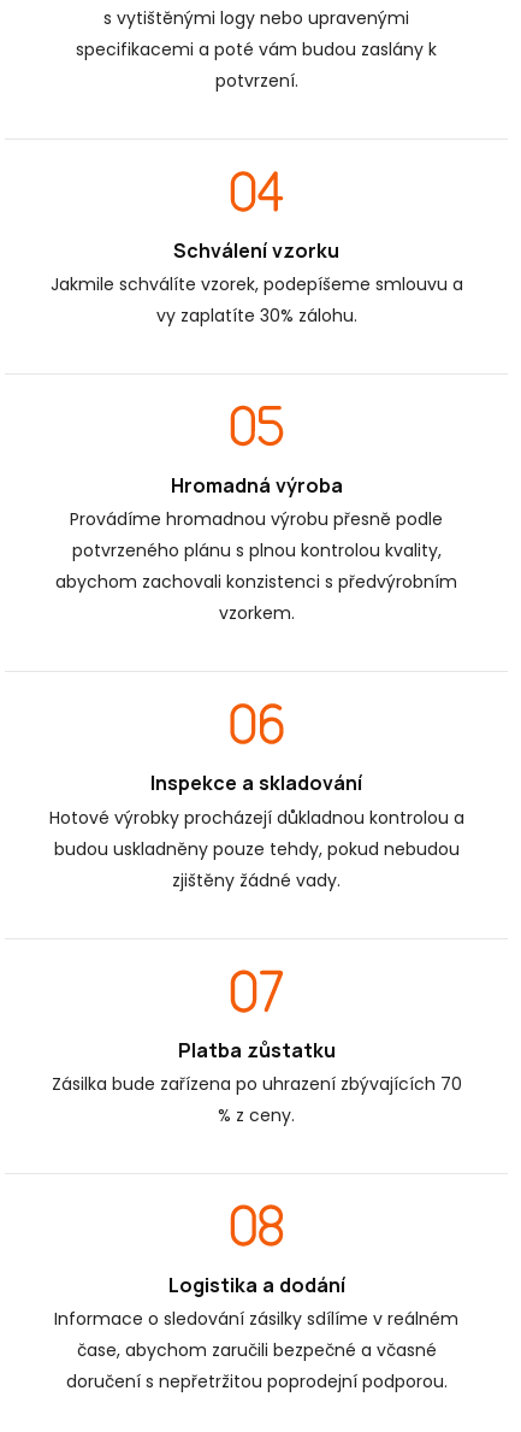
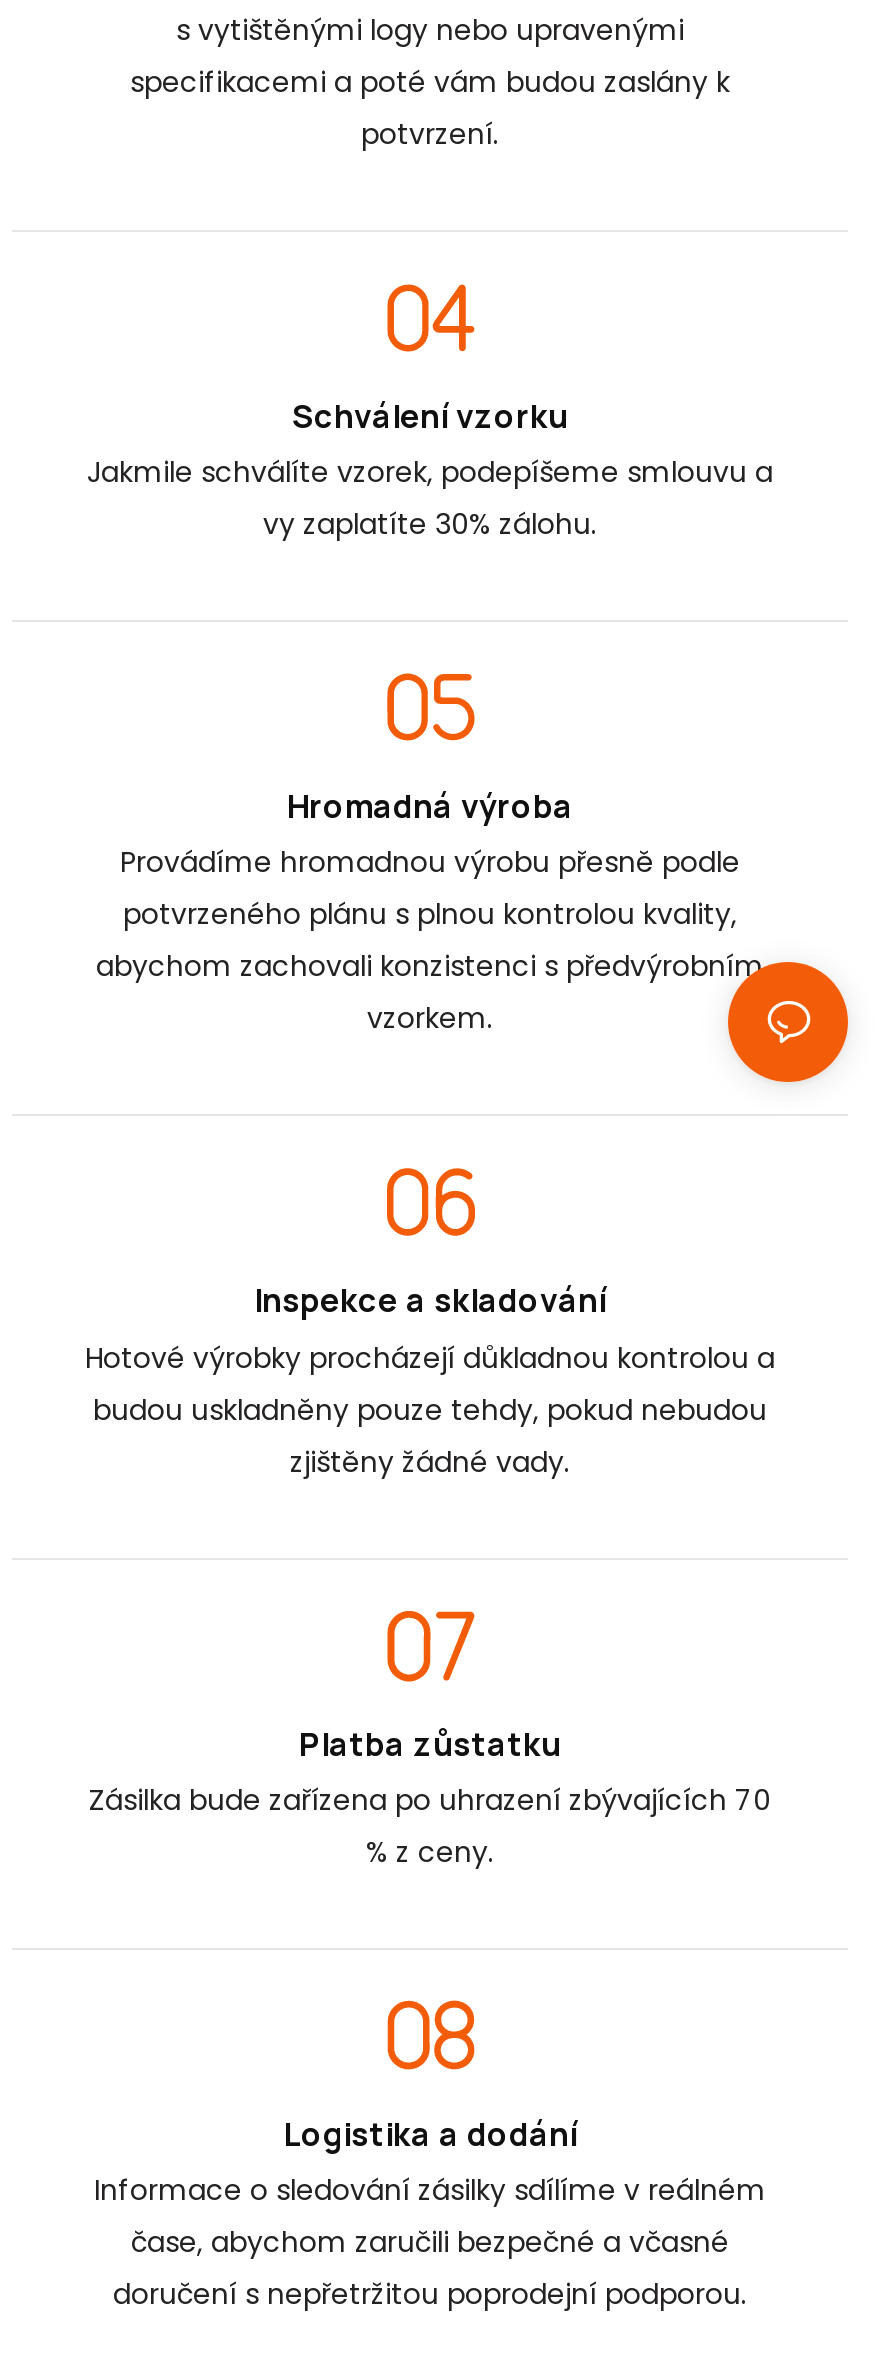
+ [image]
